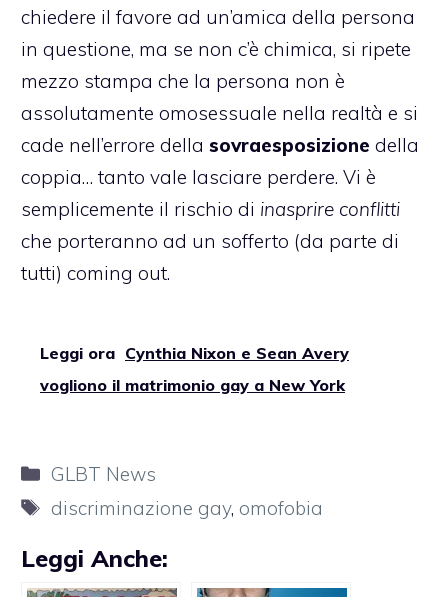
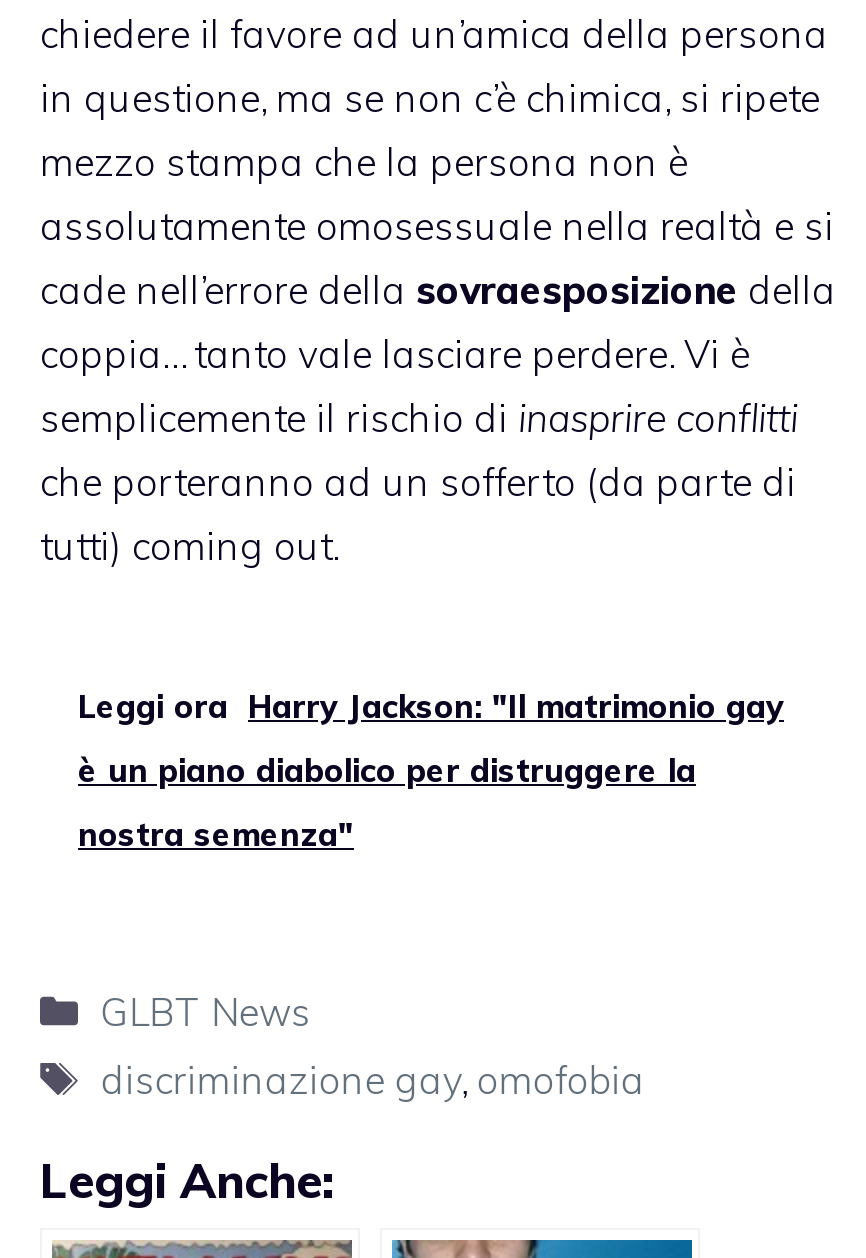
- Leggi ora Cynthia Nixon e Sean Avery
- vogliono il matrimonio gay a New York
+ Leggi ora Harry Jackson: "Il matrimonio gay
+ è un piano diabolico per distruggere la
+ nostra semenza"
